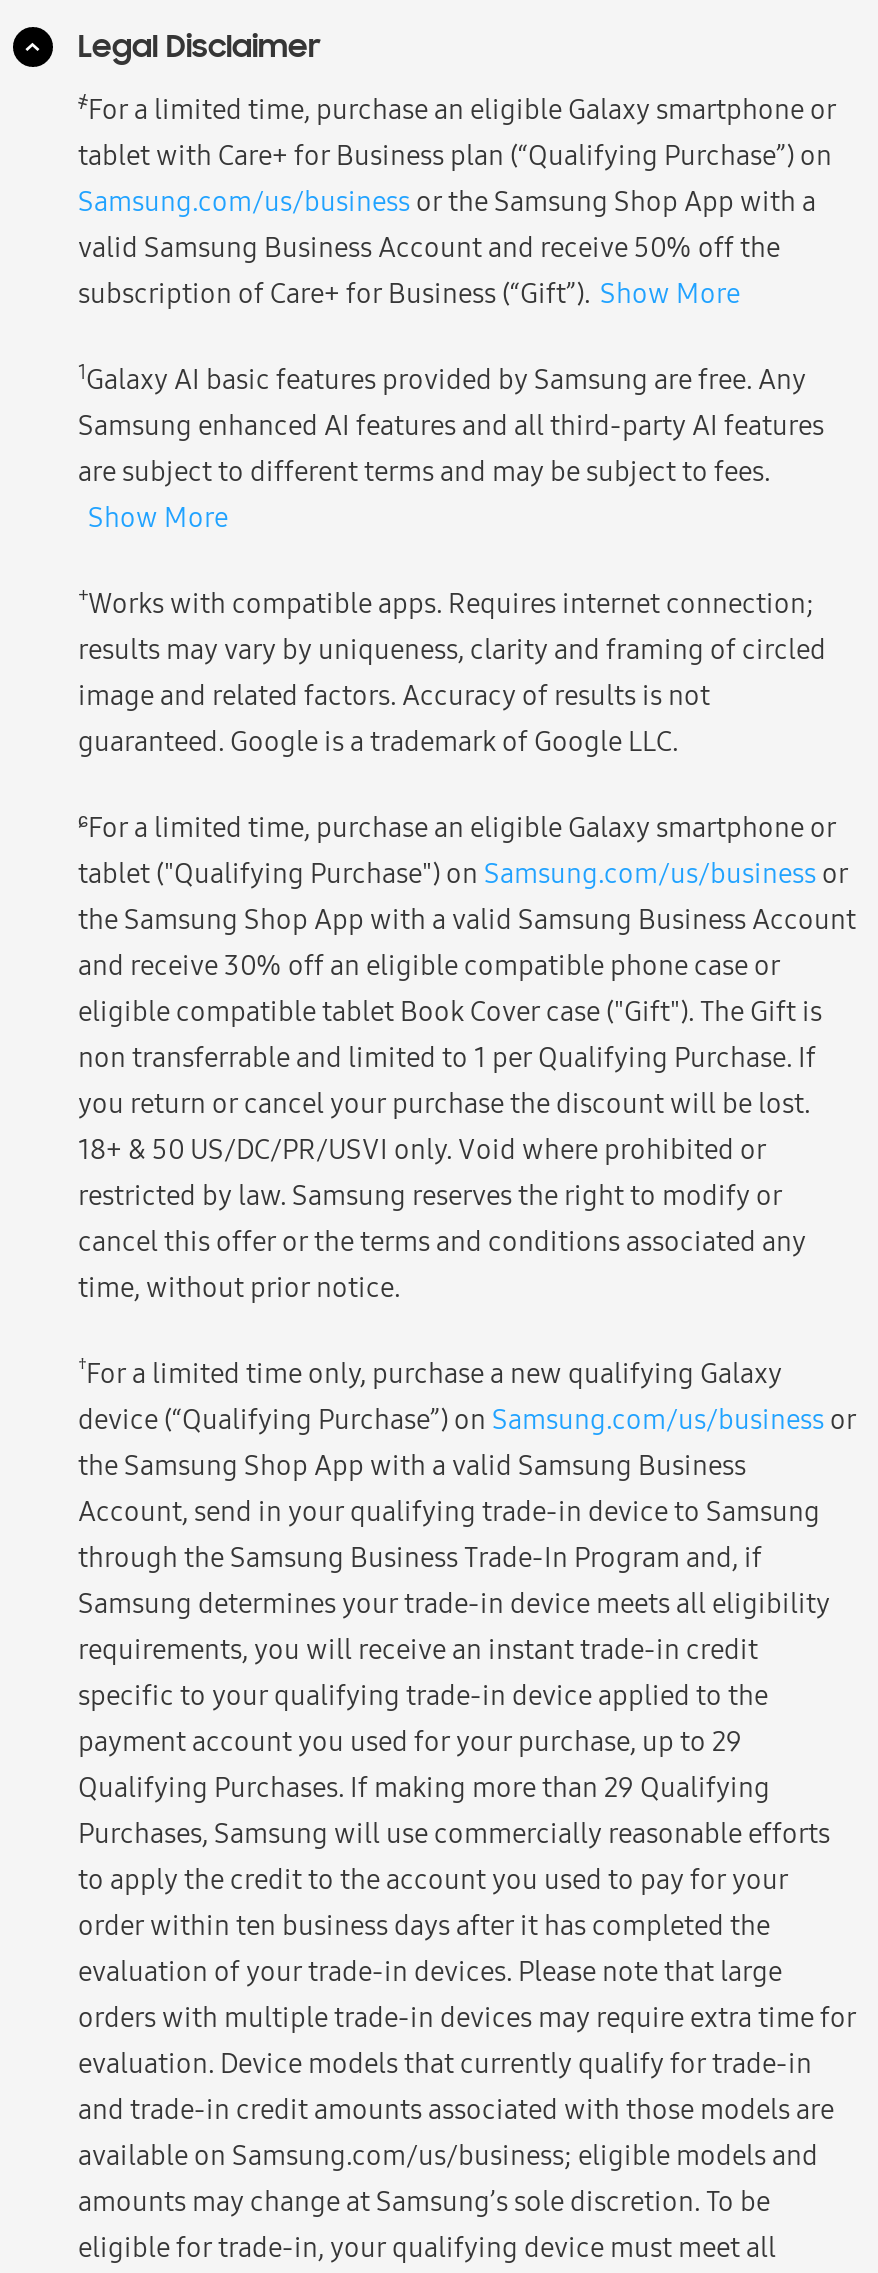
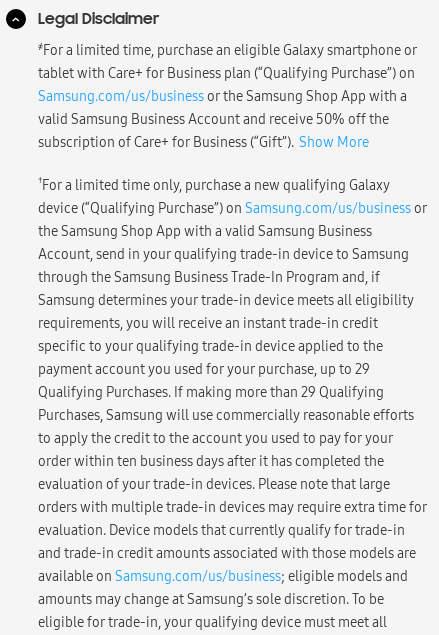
- 1Galaxy AI basic features provided by Samsung are free. Any
- Samsung enhanced AI features and all third-party AI features
- are subject to different terms and may be subject to fees.
- Show More
- +Works with compatible apps. Requires internet connection;
- results may vary by uniqueness, clarity and framing of circled
- image and related factors. Accuracy of results is not
- guaranteed. Google is a trademark of Google LLC.
- ɕFor a limited time, purchase an eligible Galaxy smartphone or
- tablet ("Qualifying Purchase") on Samsung.com/us/business or
- the Samsung Shop App with a valid Samsung Business Account
- and receive 30% off an eligible compatible phone case or
- eligible compatible tablet Book Cover case ("Gift"). The Gift is
- non transferrable and limited to 1 per Qualifying Purchase. If
- you return or cancel your purchase the discount will be lost.
- 18+ & 50 US/DC/PR/USVI only. Void where prohibited or
- restricted by law. Samsung reserves the right to modify or
- cancel this offer or the terms and conditions associated any
- time, without prior notice.
